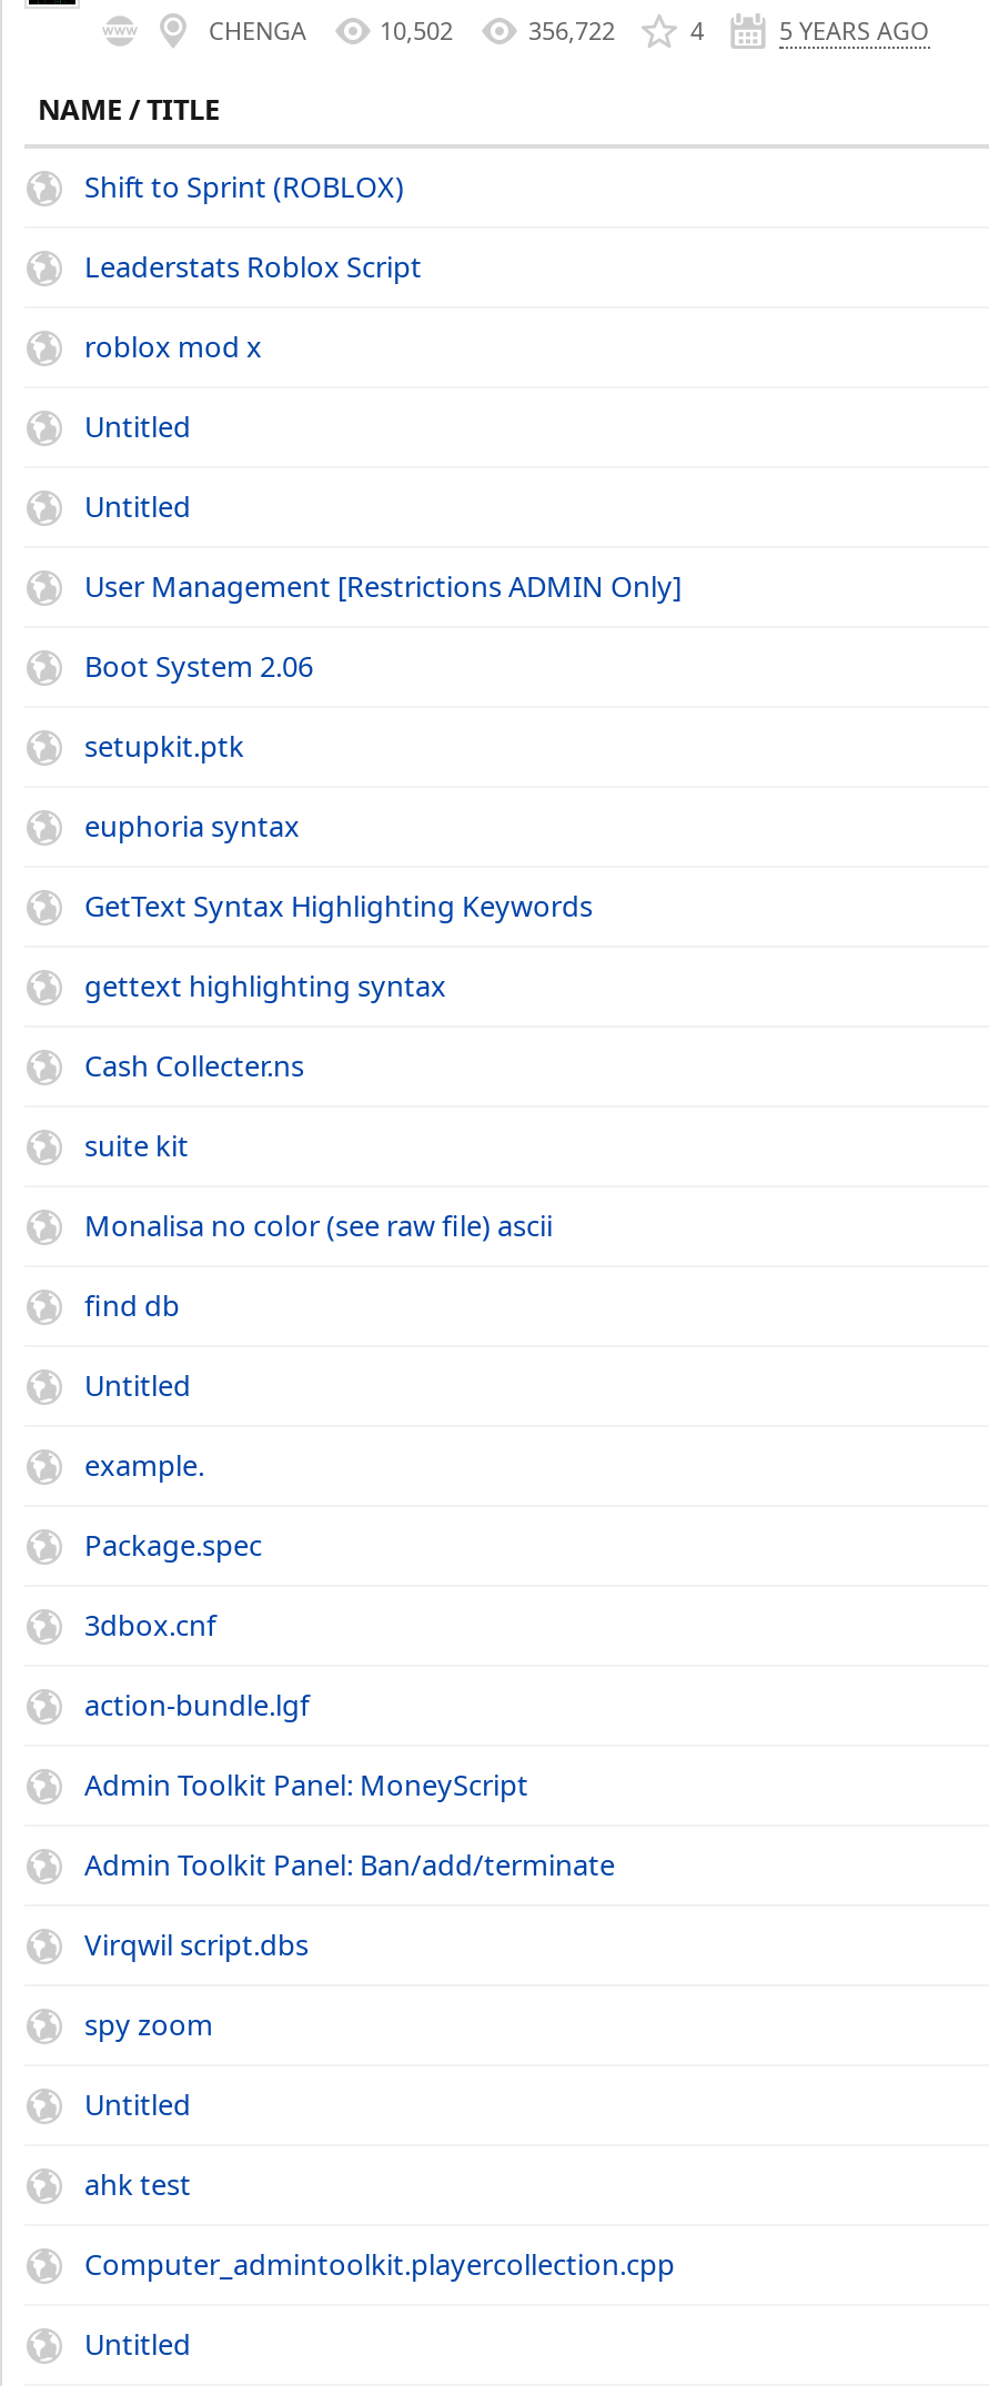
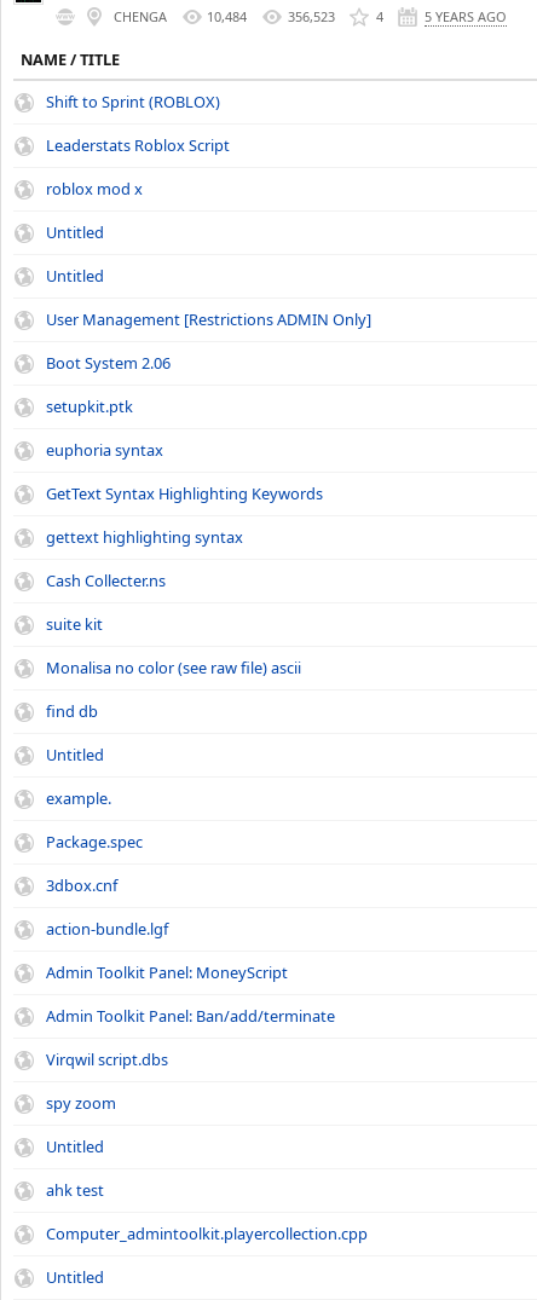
- 10,502
+ 10,484

- 356,722
+ 356,523
